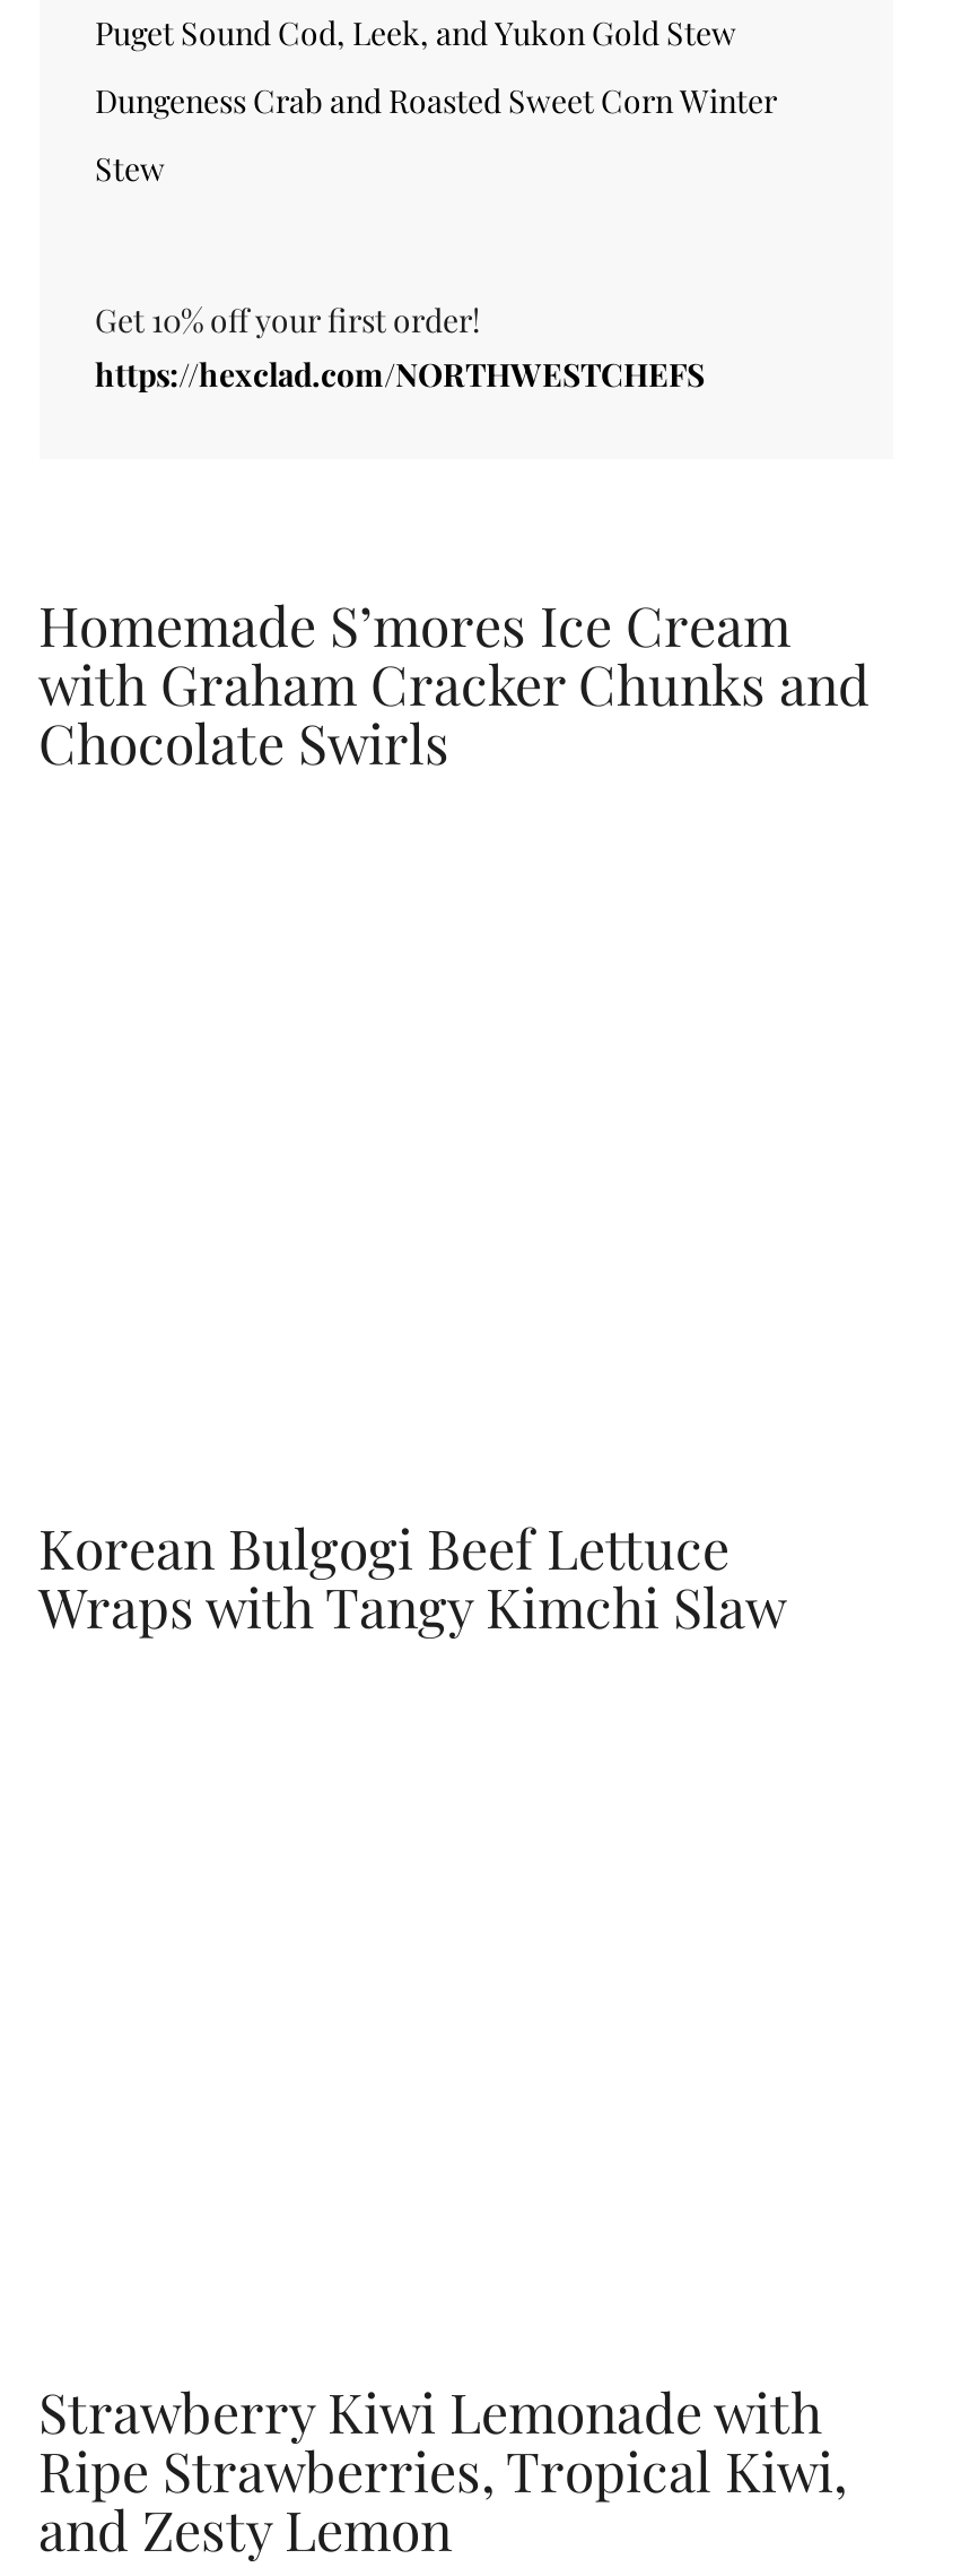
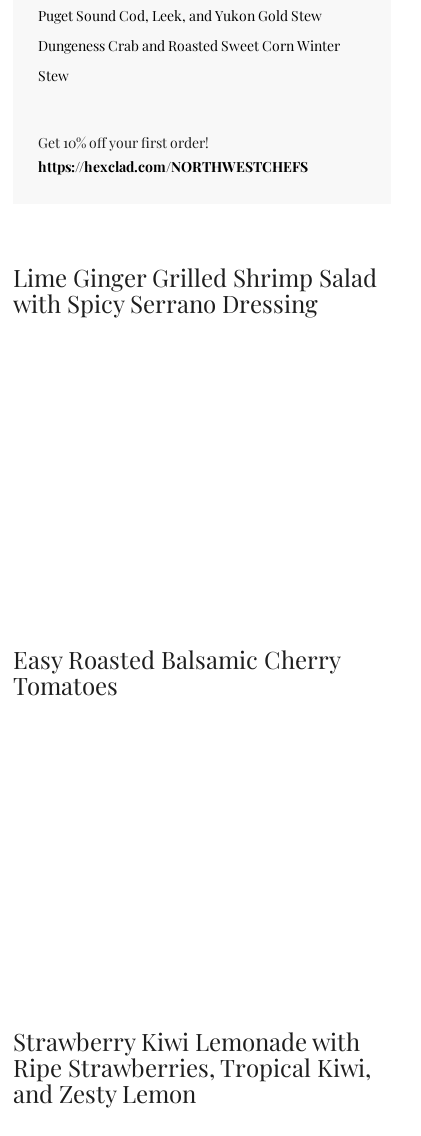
- Homemade S’mores Ice Cream
- with Graham Cracker Chunks and
- Chocolate Swirls
+ Lime Ginger Grilled Shrimp Salad
+ with Spicy Serrano Dressing

- Korean Bulgogi Beef Lettuce
- Wraps with Tangy Kimchi Slaw
+ Easy Roasted Balsamic Cherry
+ Tomatoes
